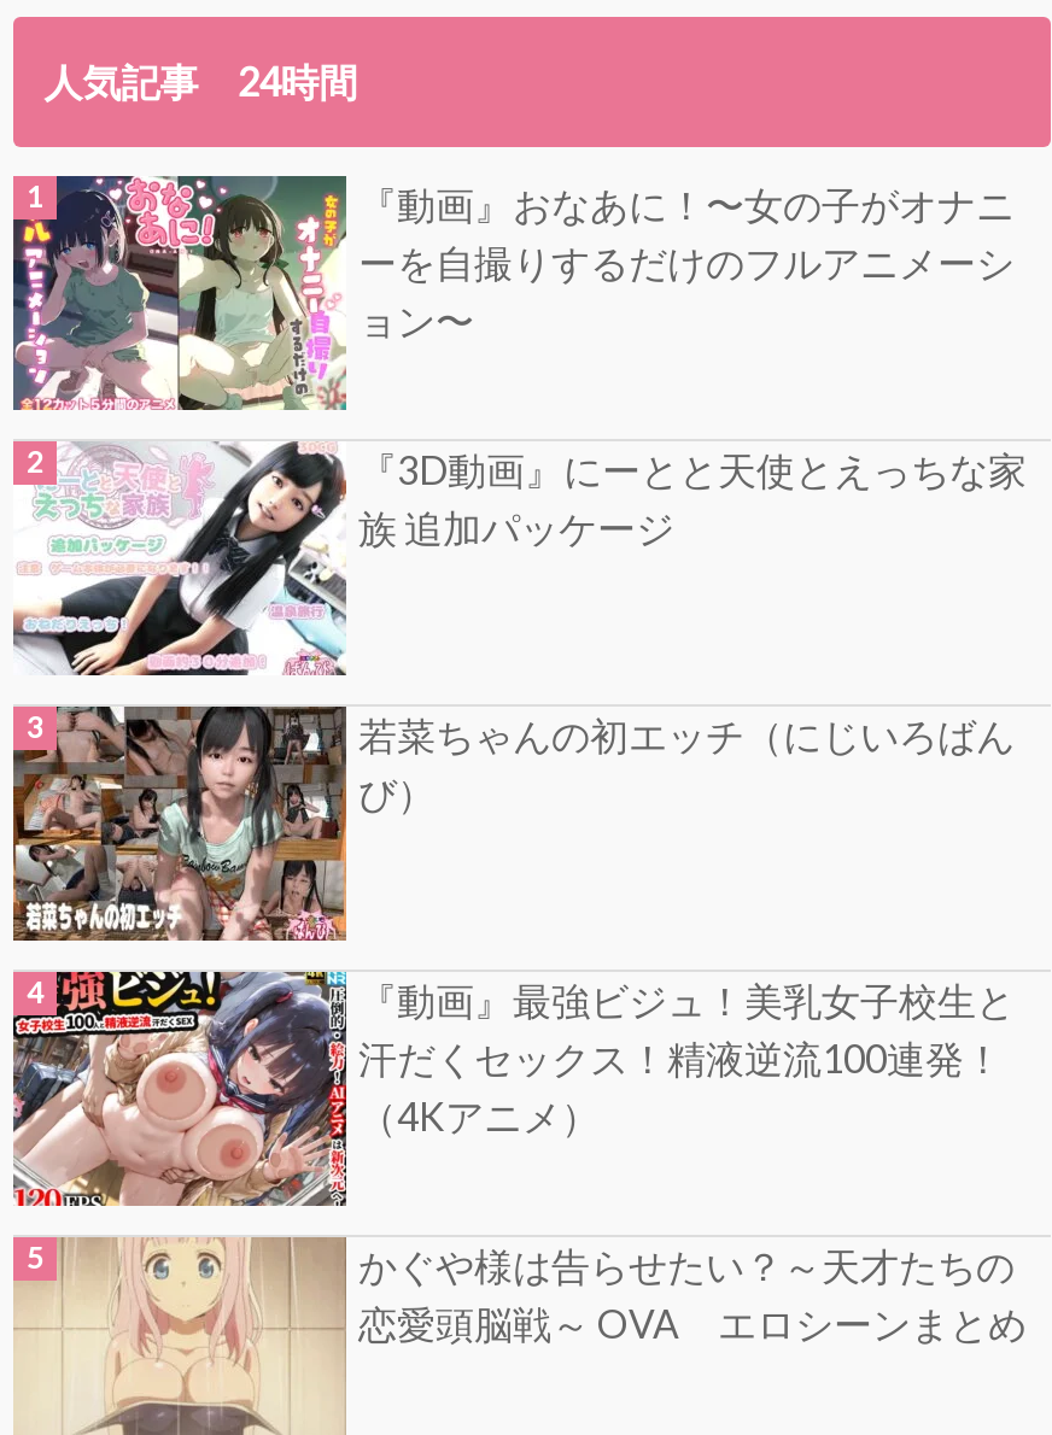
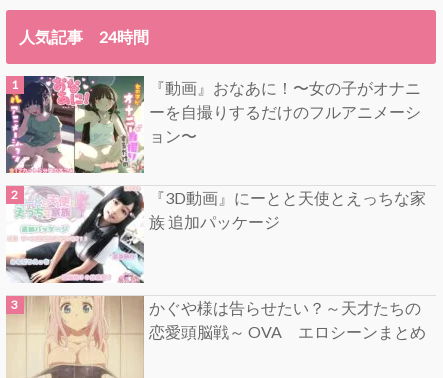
- [image]
- 若菜ちゃんの初エッチ（にじいろばん
- び）

- [image]
- 『動画』最強ビジュ！美乳女子校生と
- 汗だくセックス！精液逆流100連発！
- （4Kアニメ）
